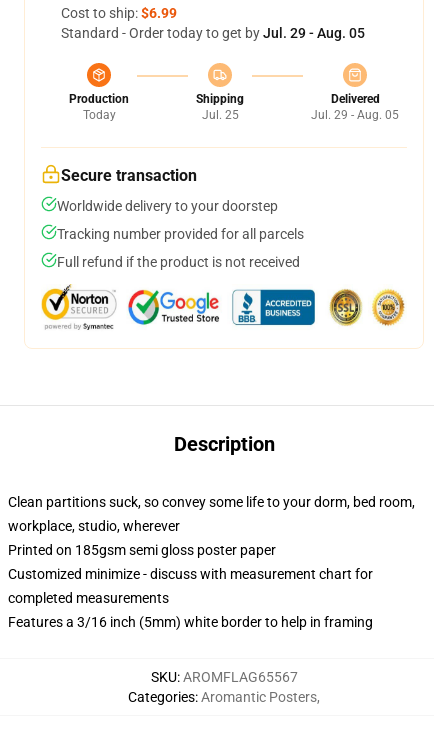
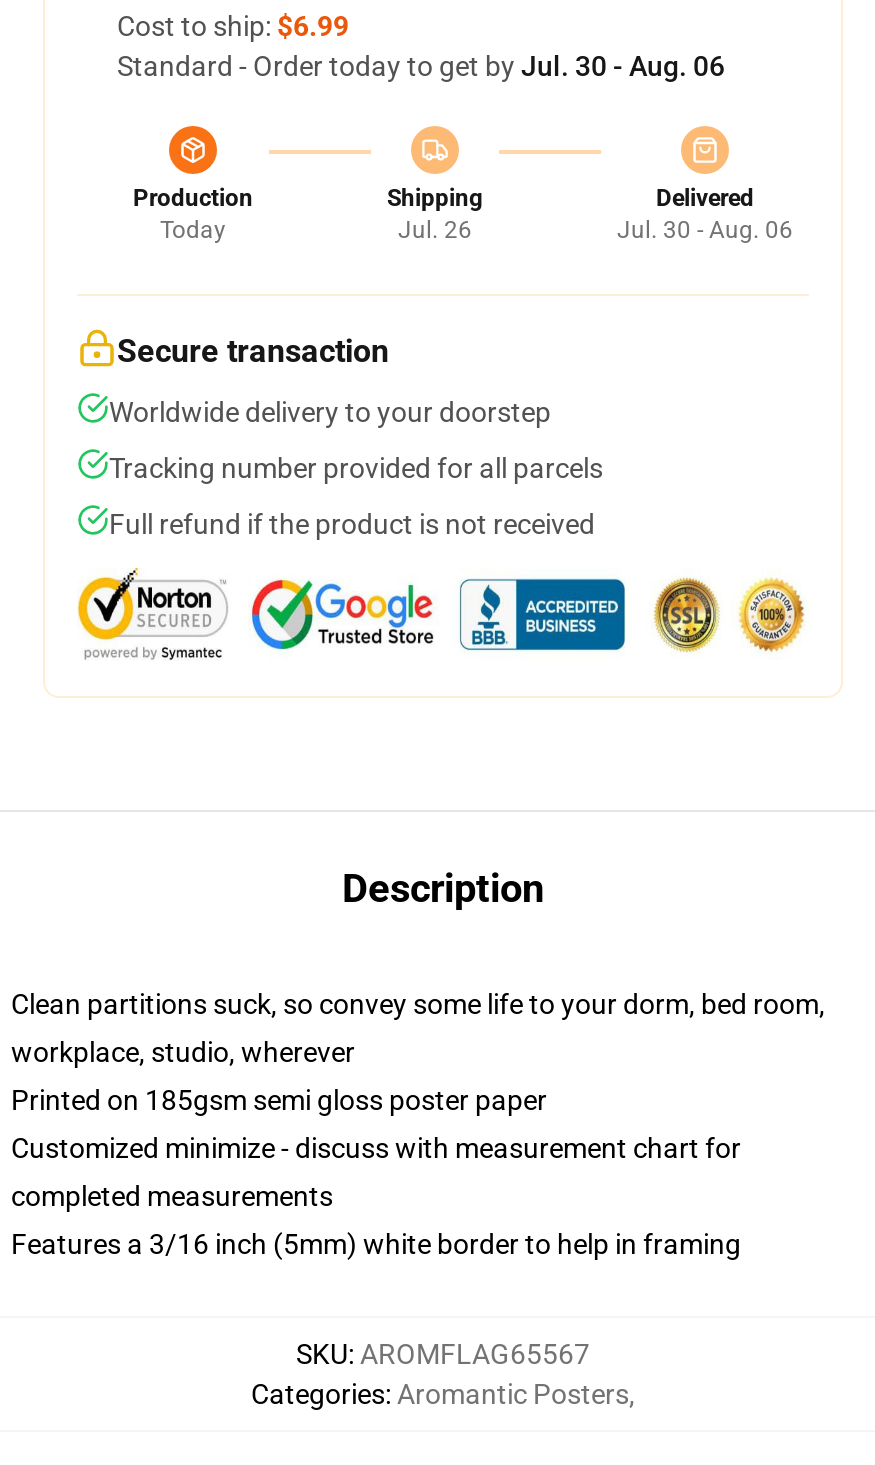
- Standard - Order today to get by Jul. 29 - Aug. 05
+ Standard - Order today to get by Jul. 30 - Aug. 06

- Jul. 25
+ Jul. 26

- Jul. 29 - Aug. 05
+ Jul. 30 - Aug. 06
